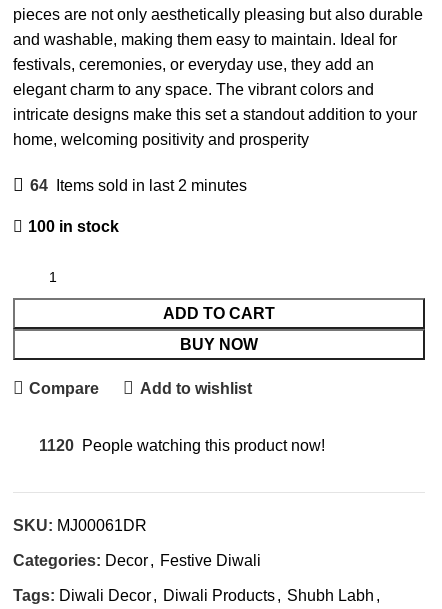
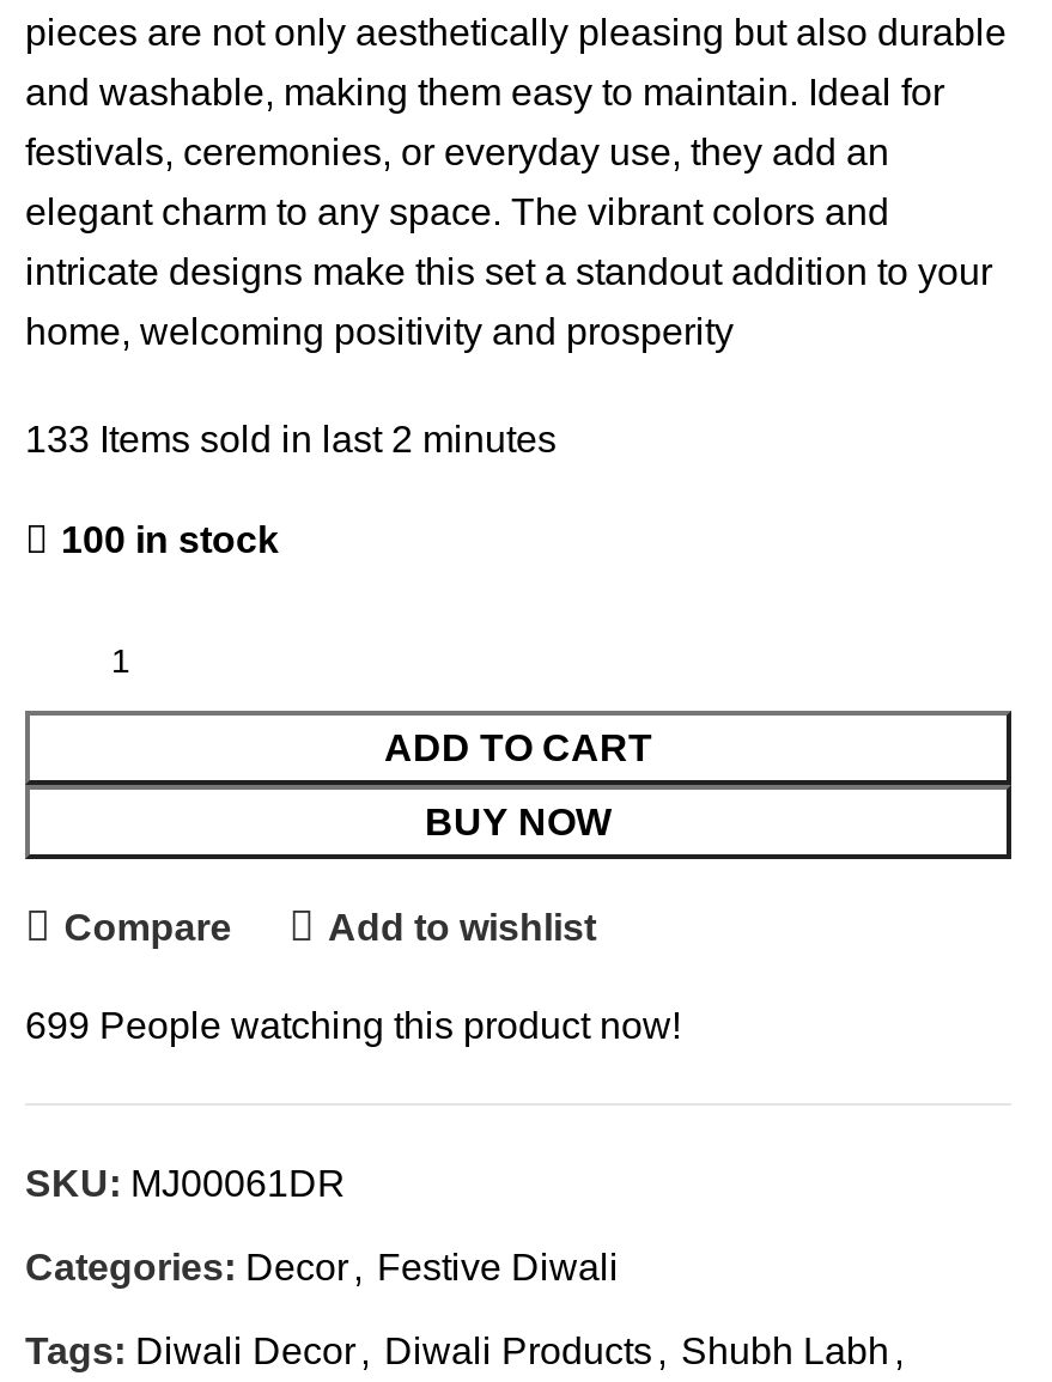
- 64 Items sold in last 2 minutes
+ 133 Items sold in last 2 minutes

- 1120 People watching this product now!
+ 699 People watching this product now!
